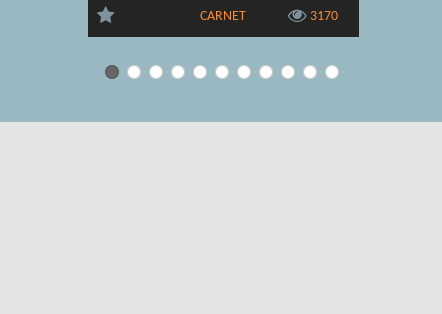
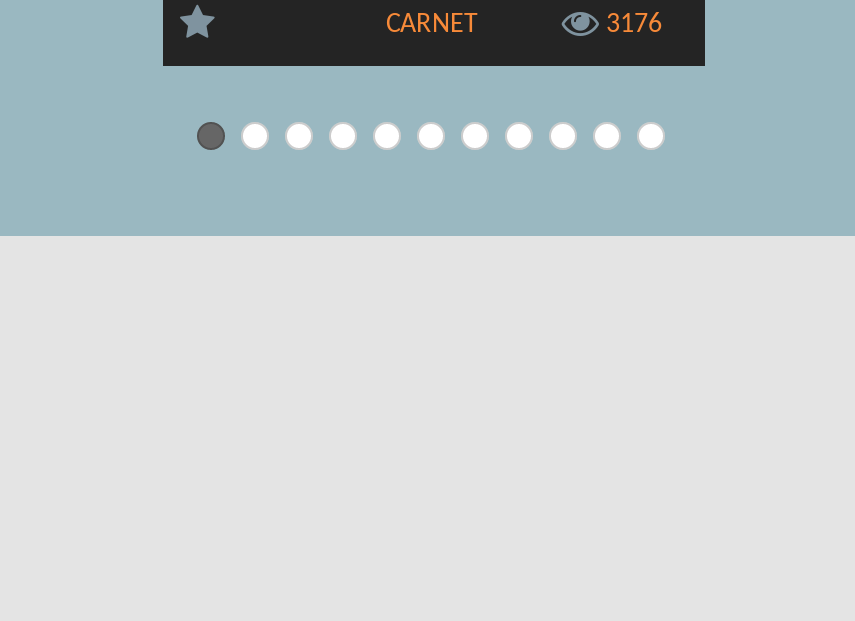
- 3170
+ 3176
